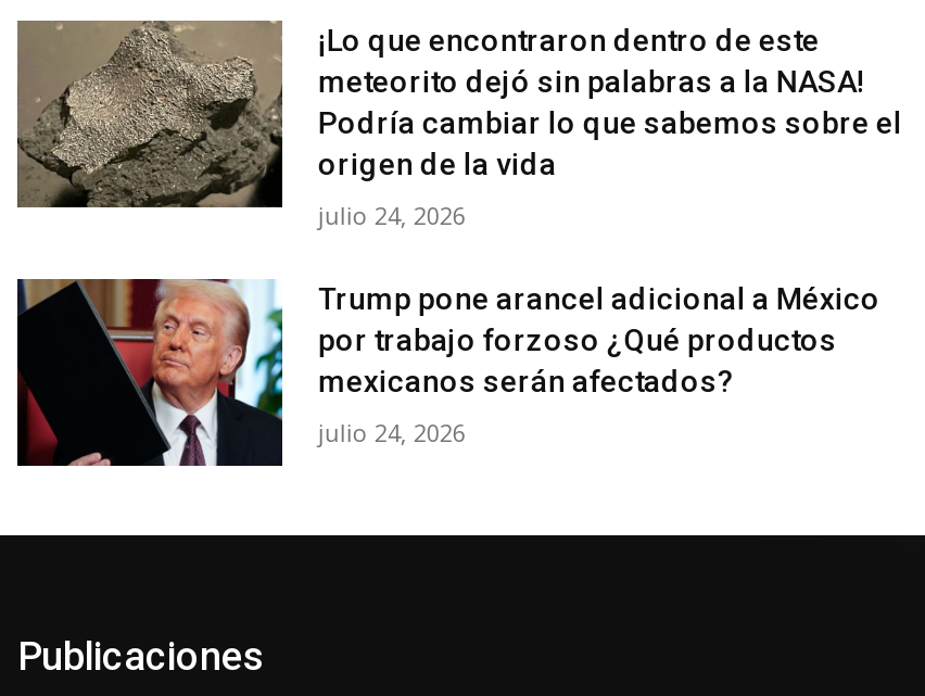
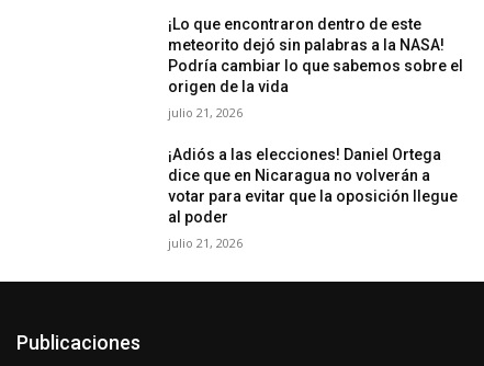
- [image]

- julio 24, 2026
+ julio 21, 2026

- [image]

- Trump pone arancel adicional a México
- por trabajo forzoso ¿Qué productos
- mexicanos serán afectados?
+ ¡Adiós a las elecciones! Daniel Ortega
+ dice que en Nicaragua no volverán a
+ votar para evitar que la oposición llegue
+ al poder

- julio 24, 2026
+ julio 21, 2026
